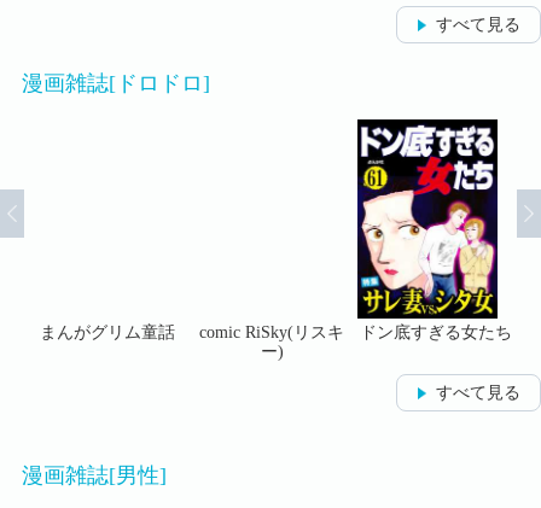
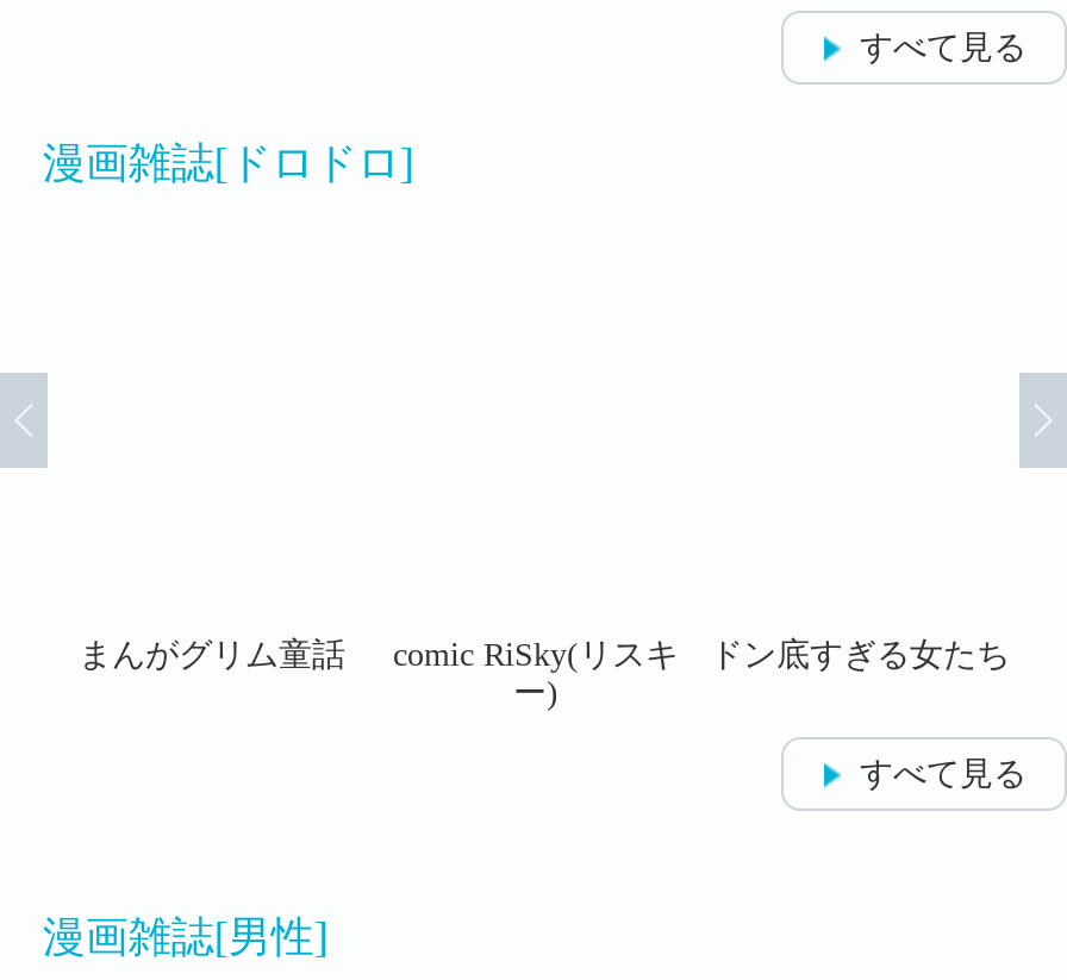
- [image]
